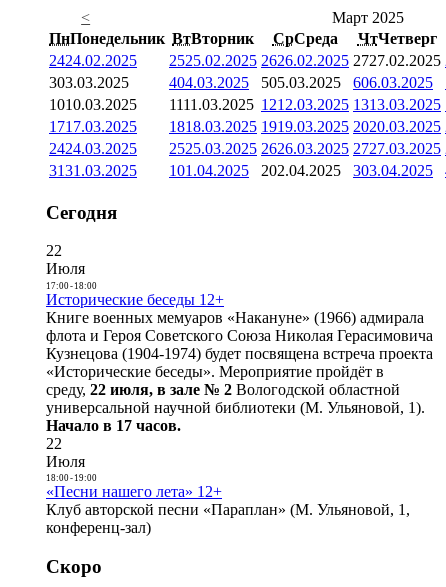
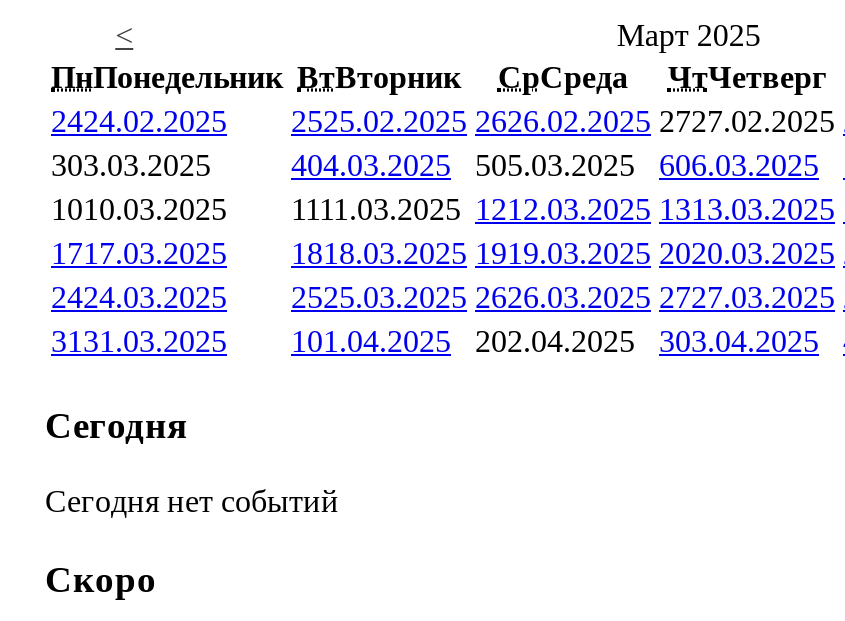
- 22
- Июля
- 17:00 - 18:00
- Исторические беседы 12+
- Книге военных мемуаров «Накануне» (1966) адмирала
- флота и Героя Советского Союза Николая Герасимовича
- Кузнецова (1904-1974) будет посвящена встреча проекта
- «Исторические беседы». Мероприятие пройдёт в
- среду, 22 июля, в зале № 2 Вологодской областной
- универсальной научной библиотеки (М. Ульяновой, 1).
- Начало в 17 часов.
- 22
- Июля
- 18:00 - 19:00
- «Песни нашего лета» 12+
- Клуб авторской песни «Параплан» (М. Ульяновой, 1,
- конференц-зал)
+ Сегодня нет событий
